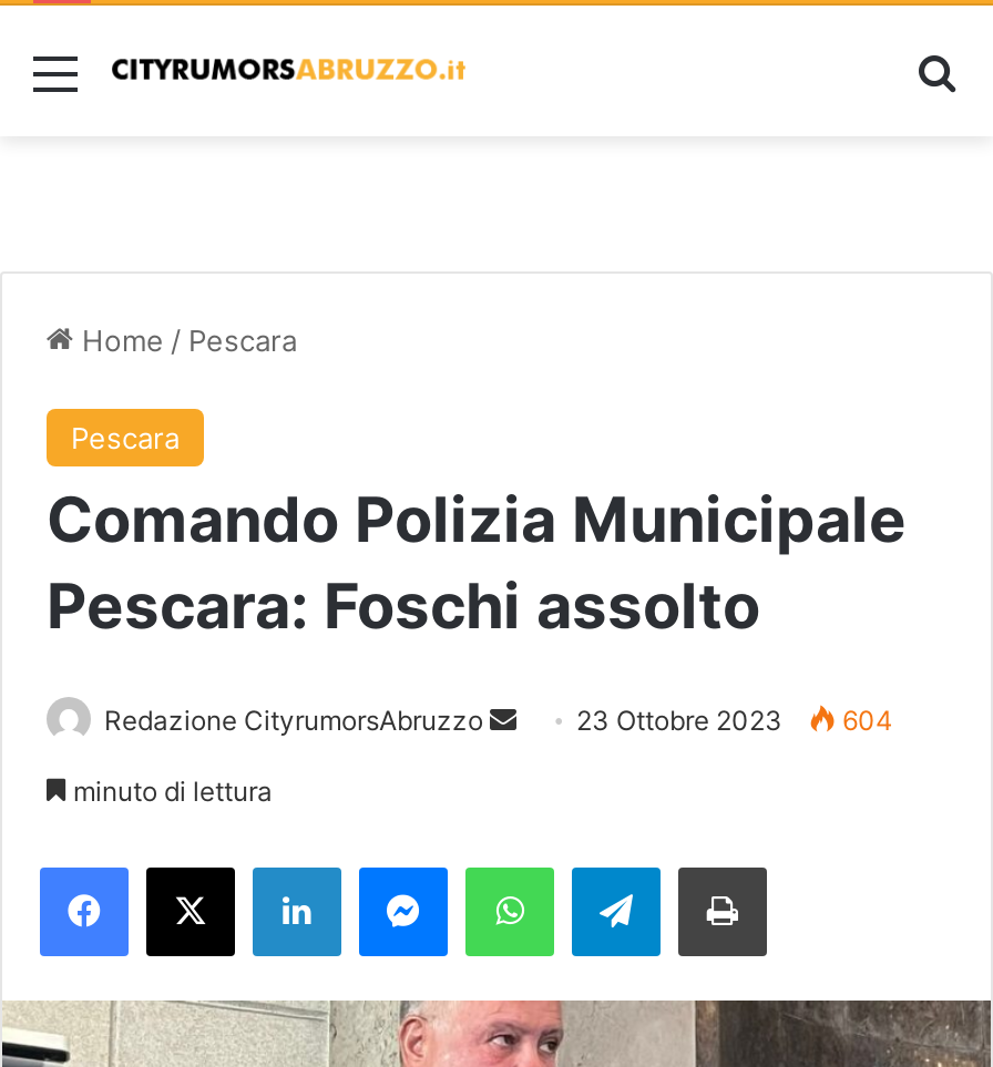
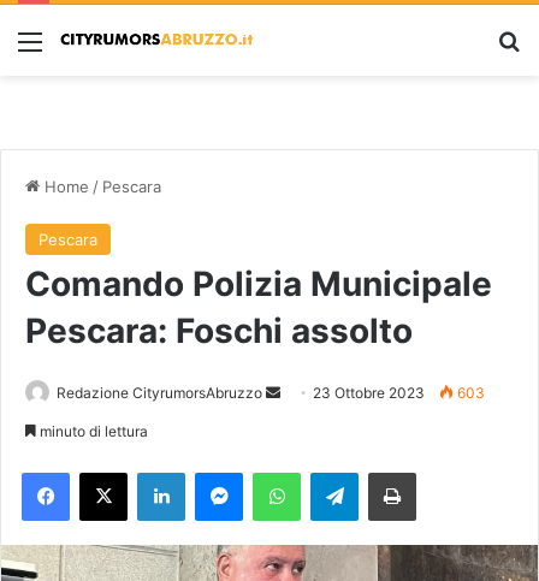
- 604
+ 603
